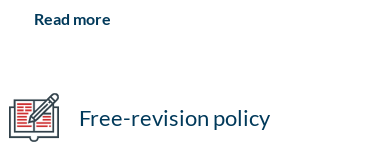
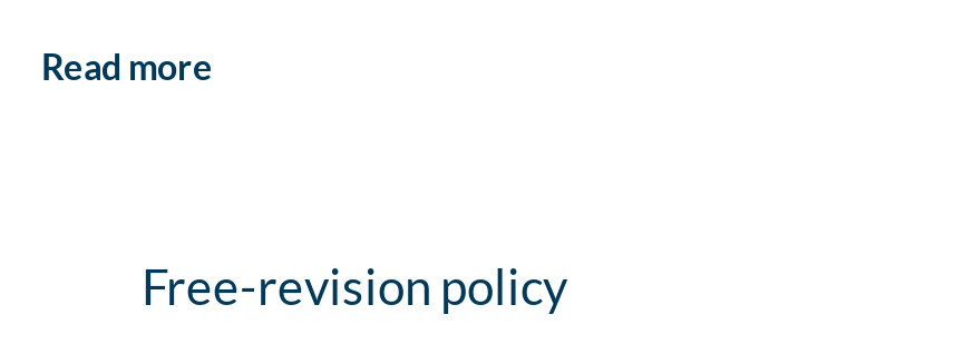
- [image]
